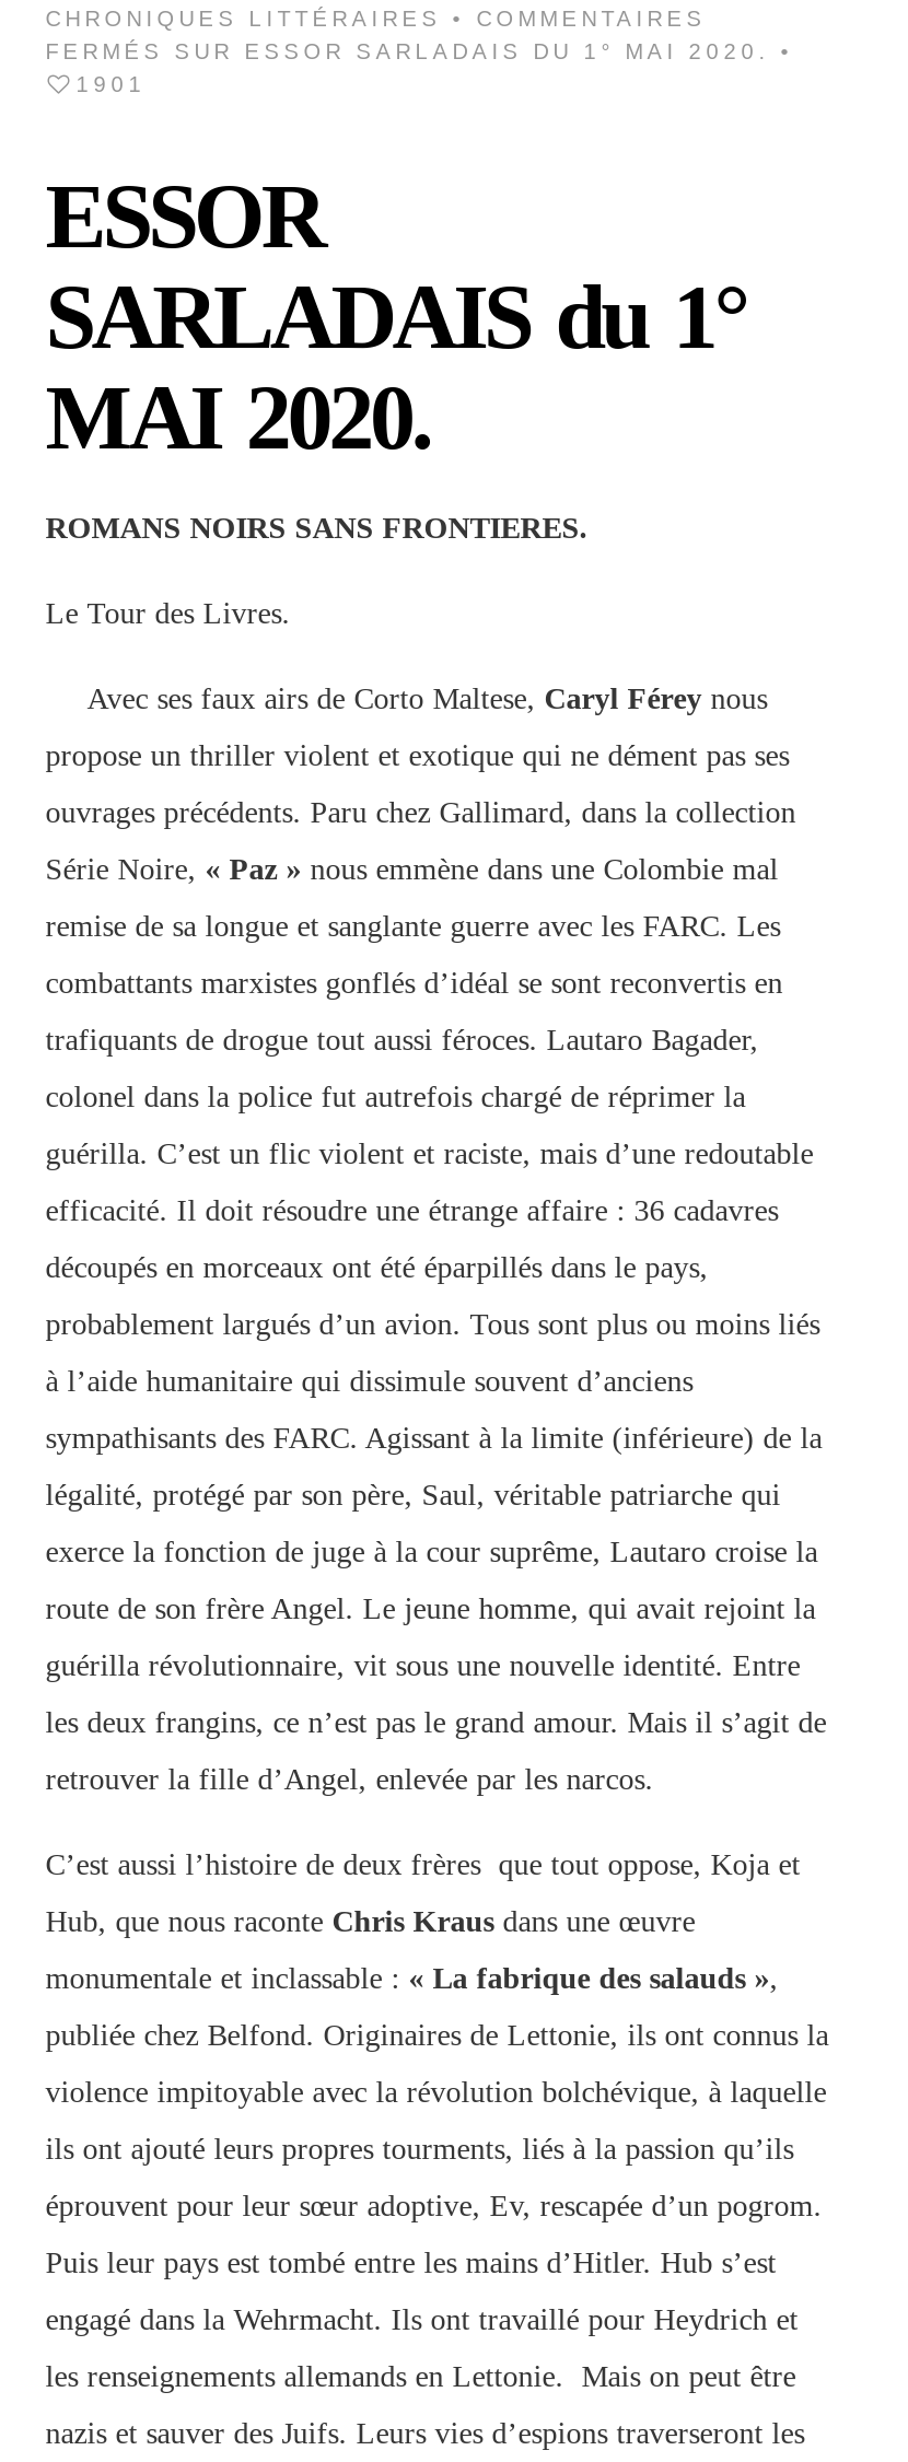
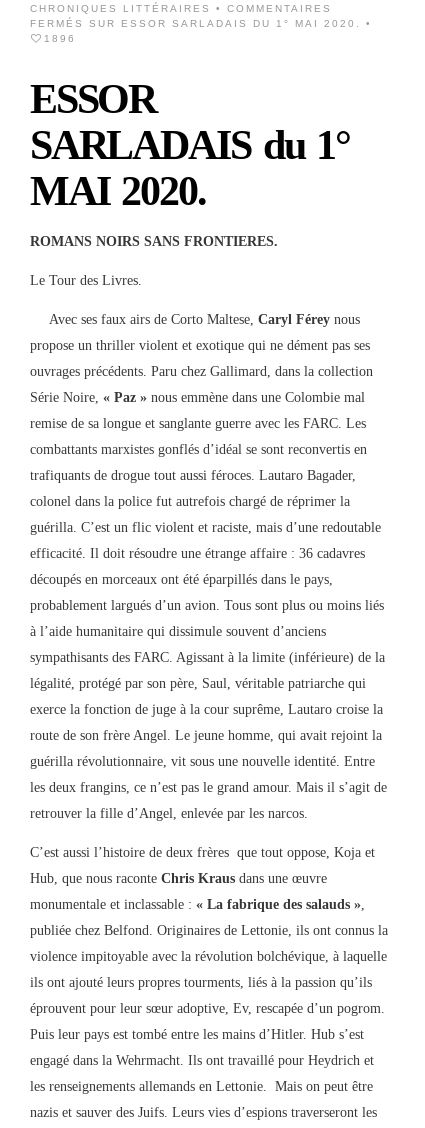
- 1901
+ 1896
